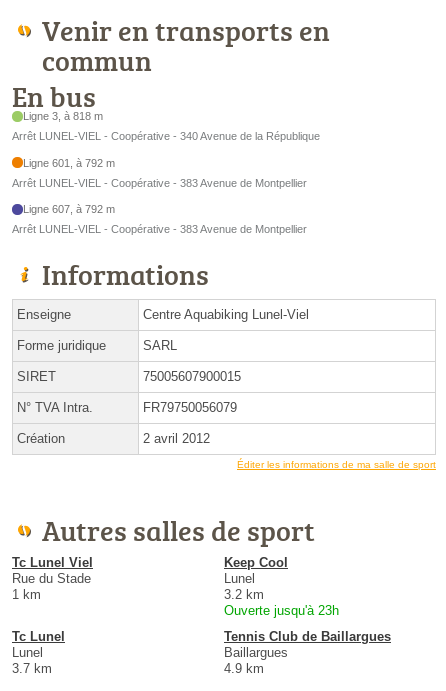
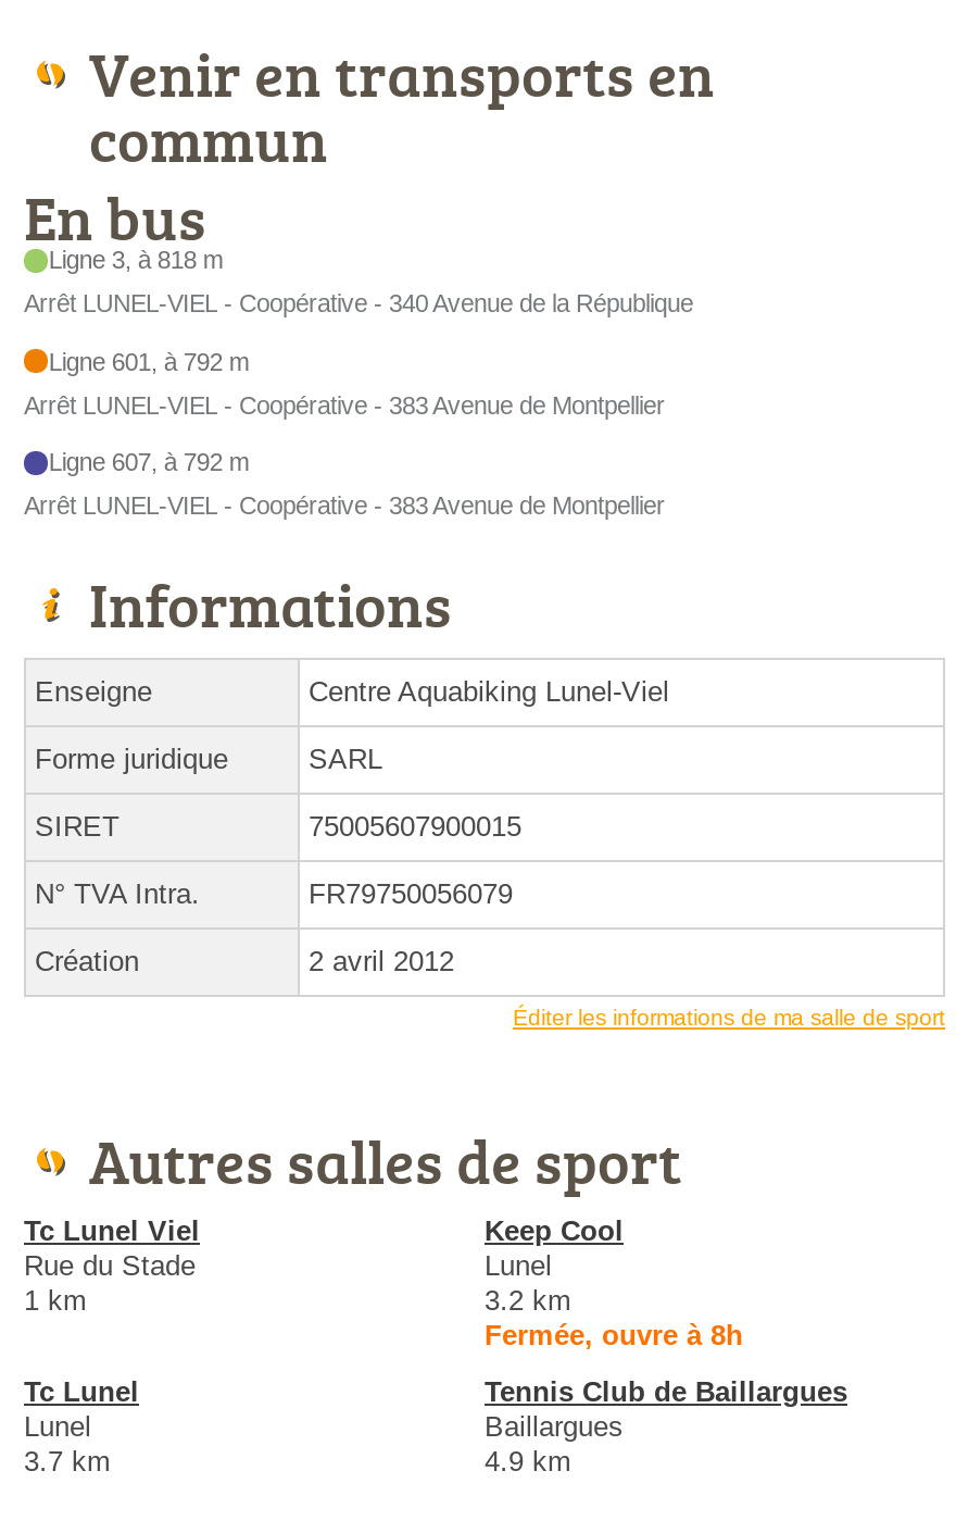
- Ouverte jusqu'à 23h
+ Fermée, ouvre à 8h
